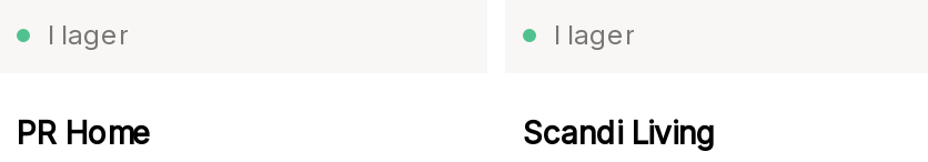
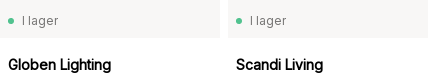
- PR Home
+ Globen Lighting
